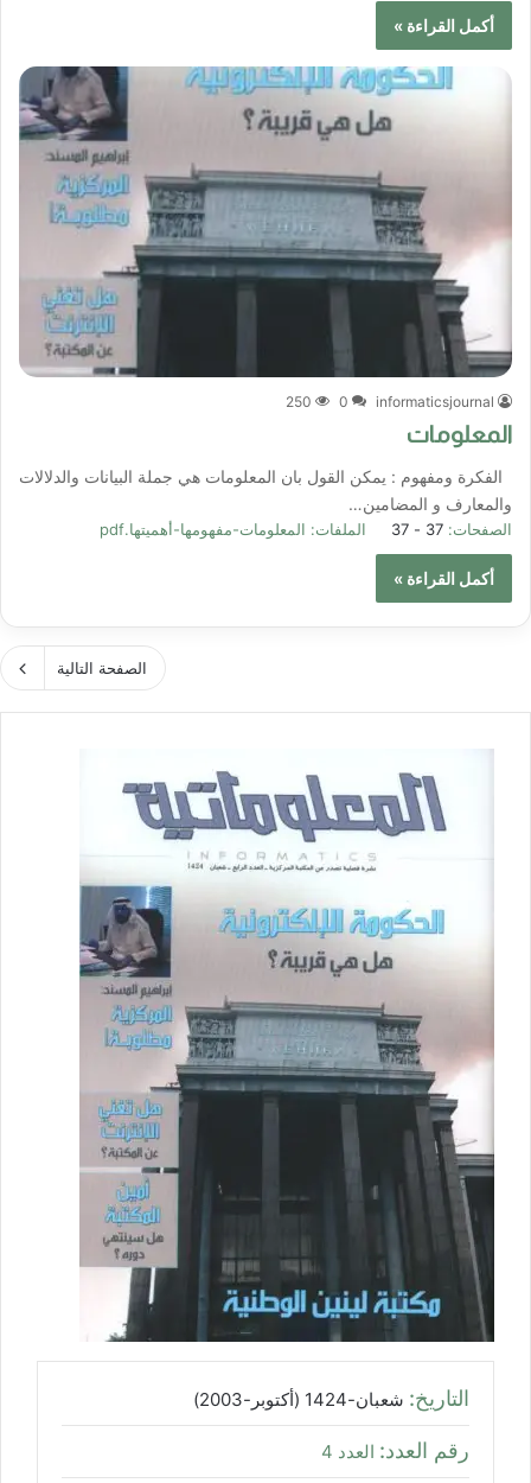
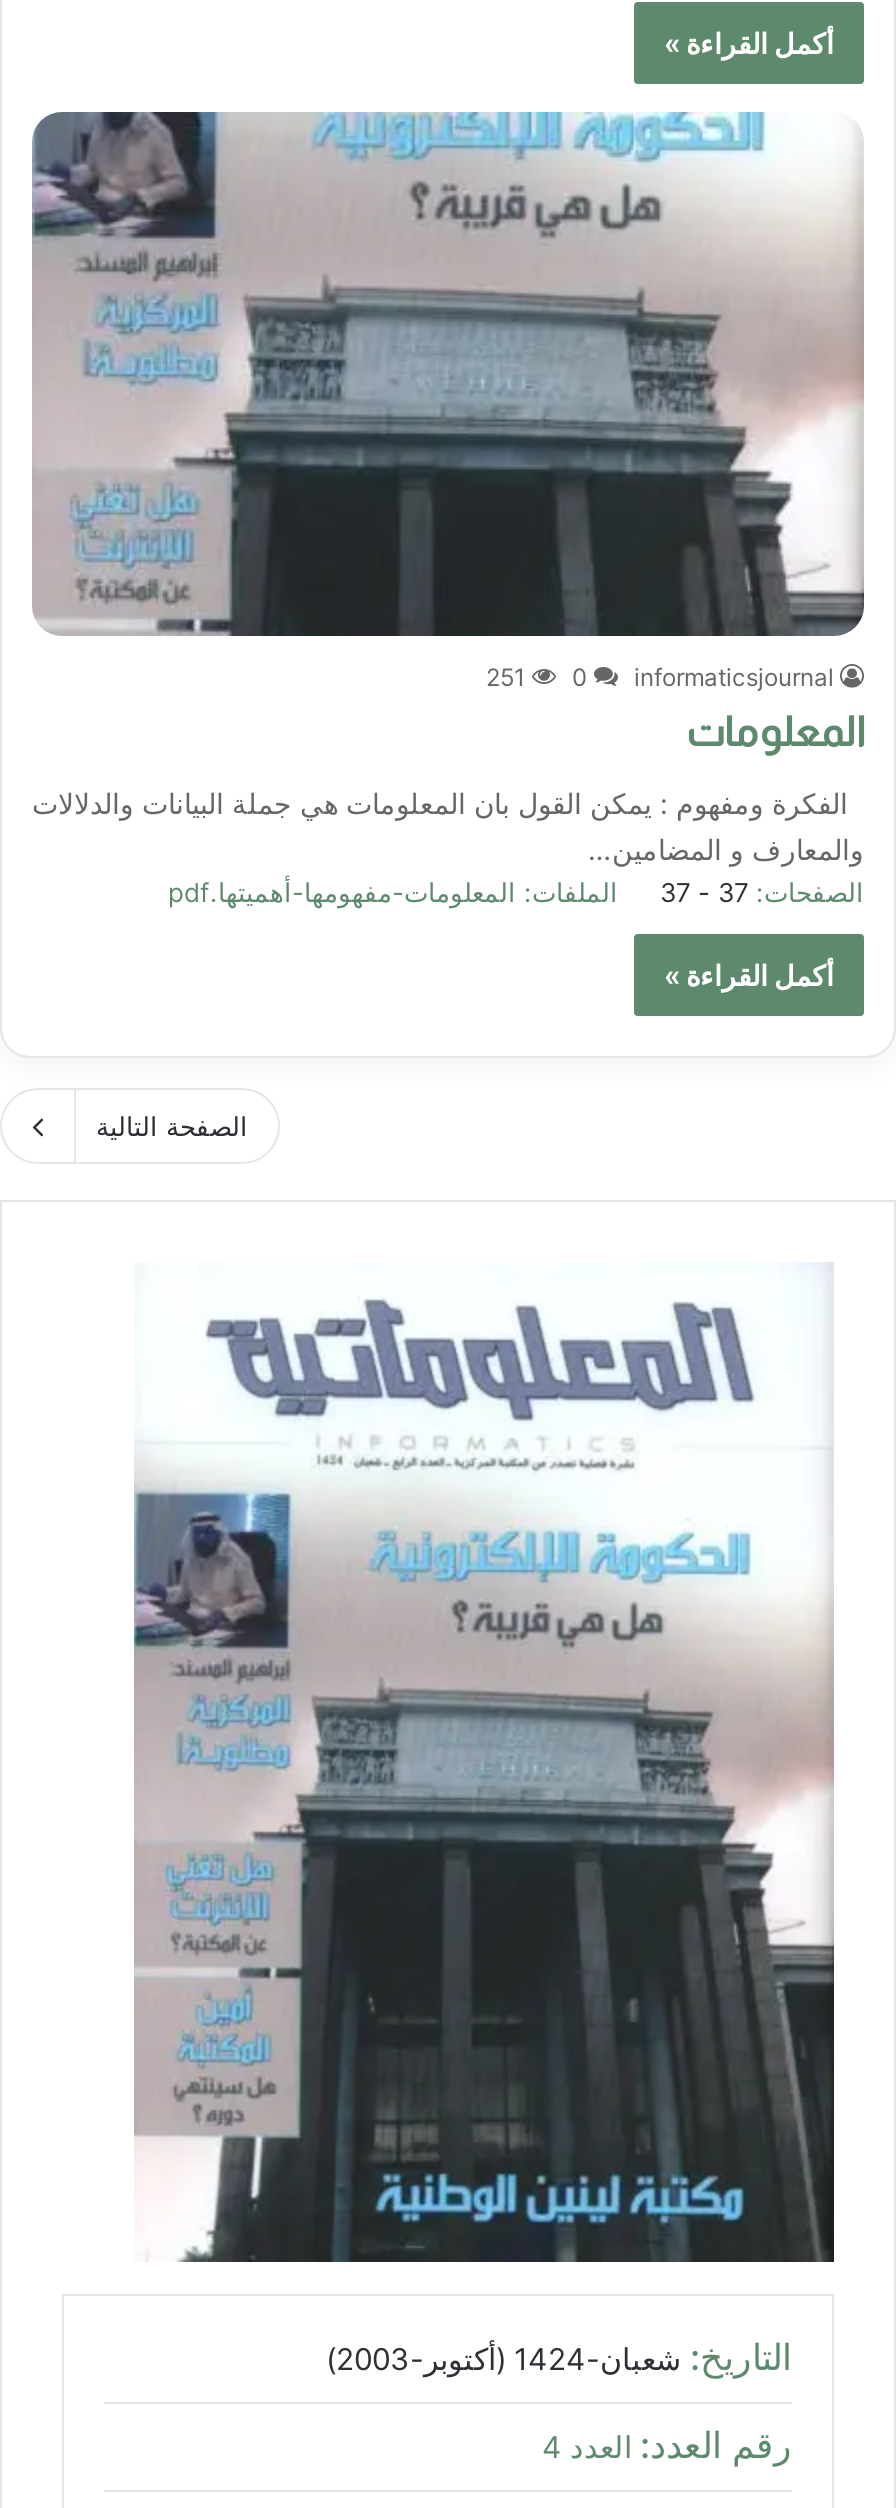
- 250 0 informaticsjournal
+ 251 0 informaticsjournal
